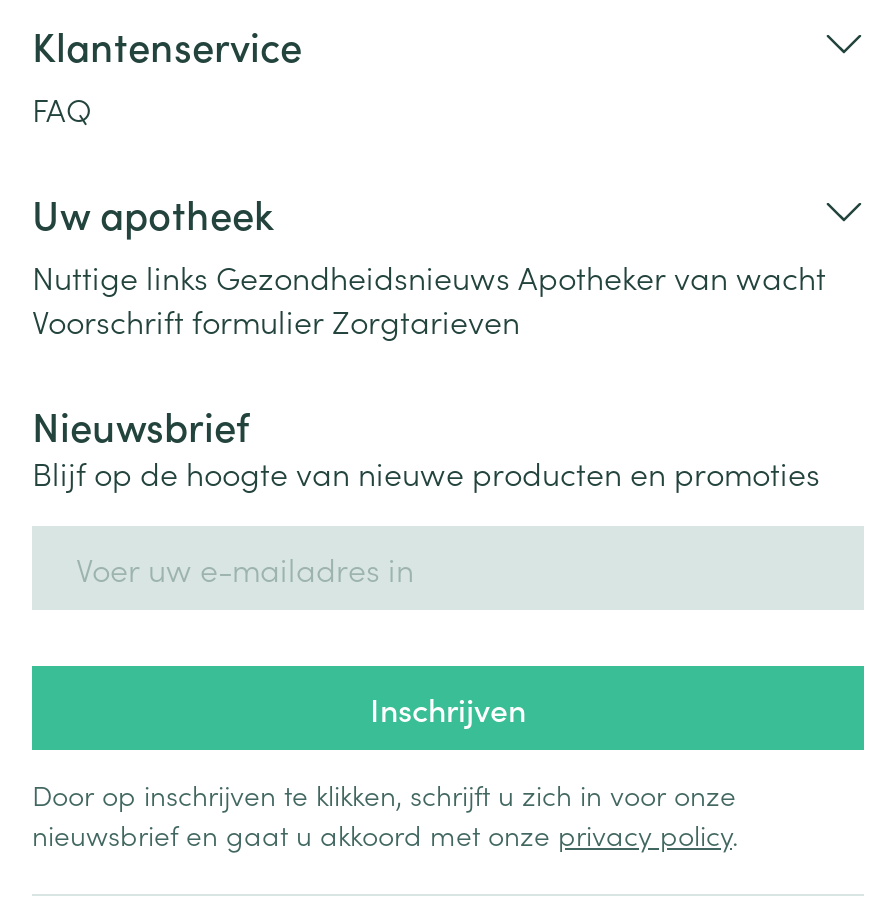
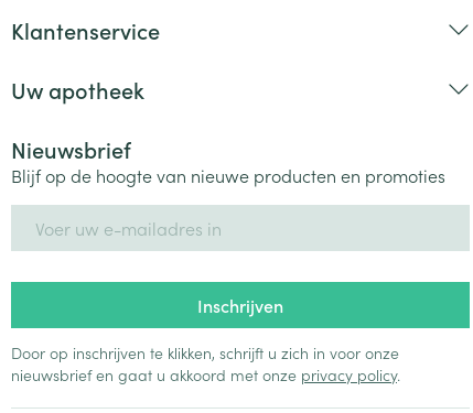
- FAQ

- Nuttige links Gezondheidsnieuws Apotheker van wacht
- Voorschrift formulier Zorgtarieven
